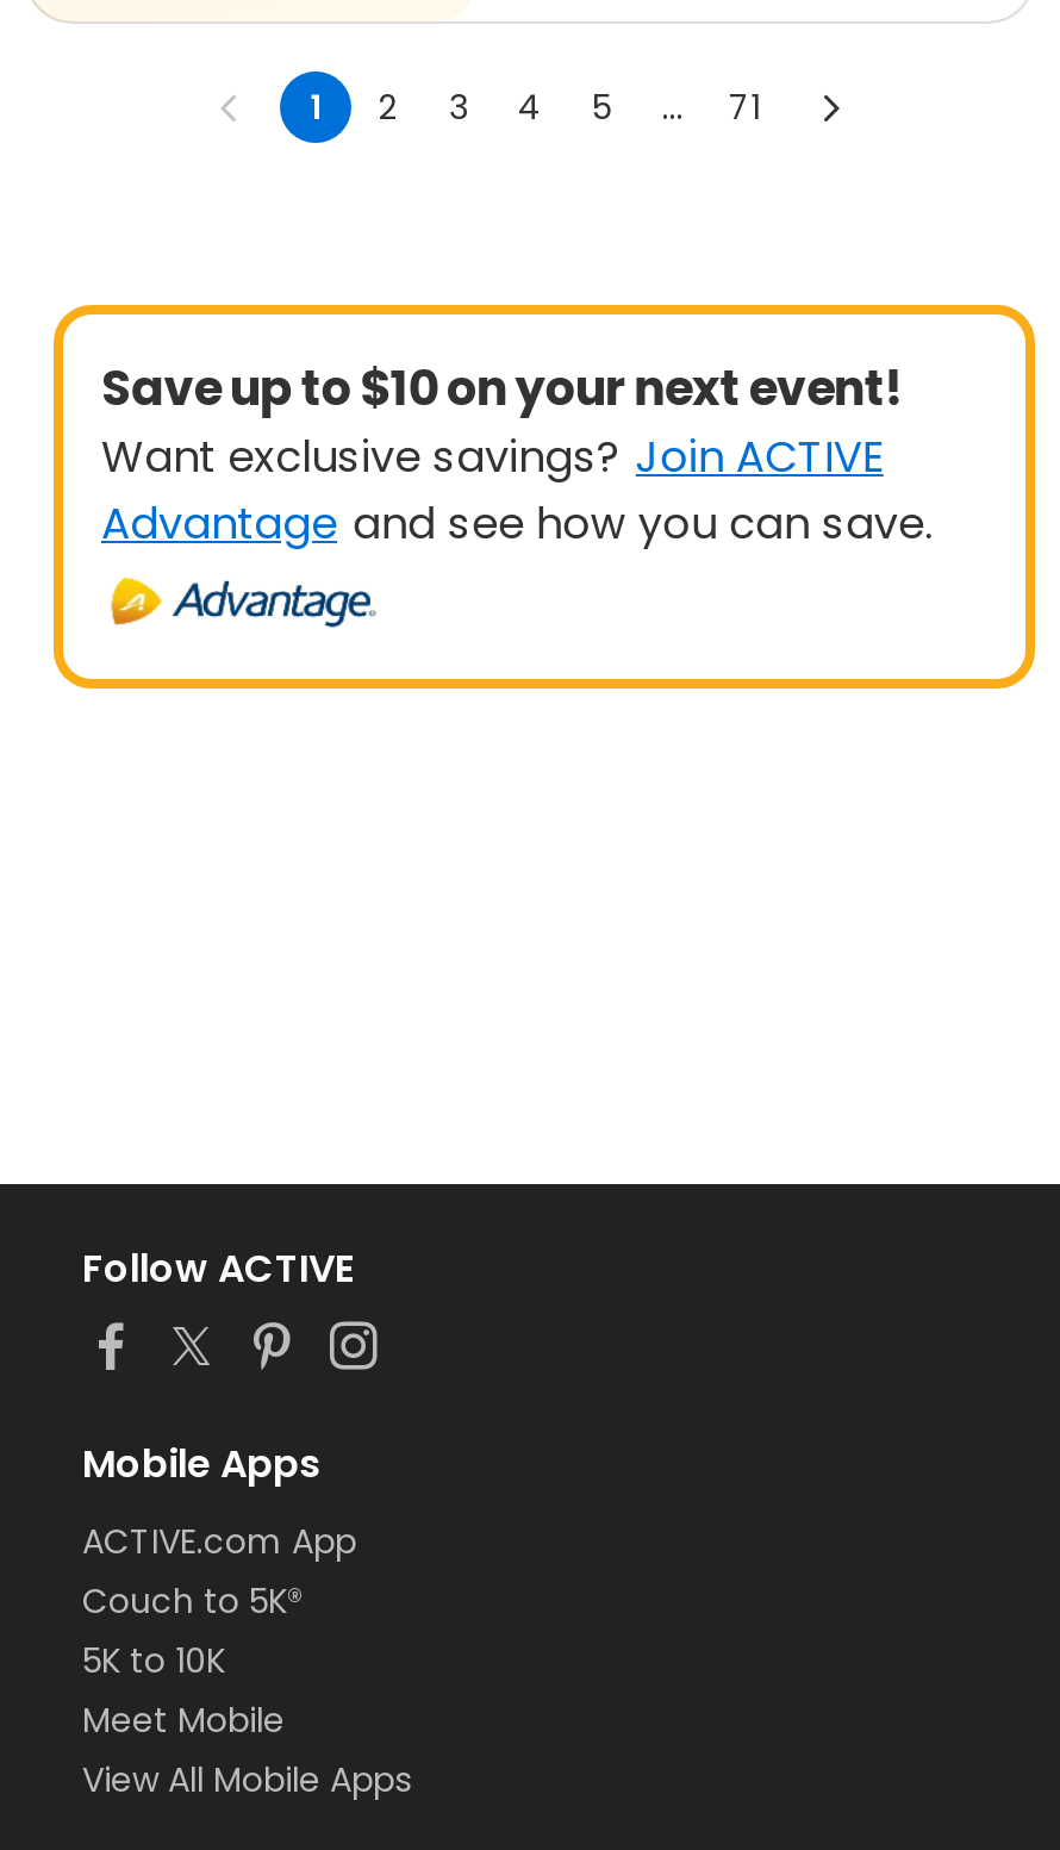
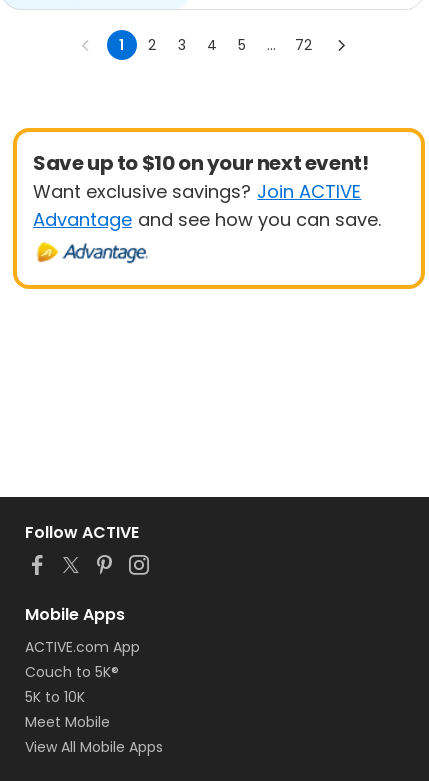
- 71
+ 72
